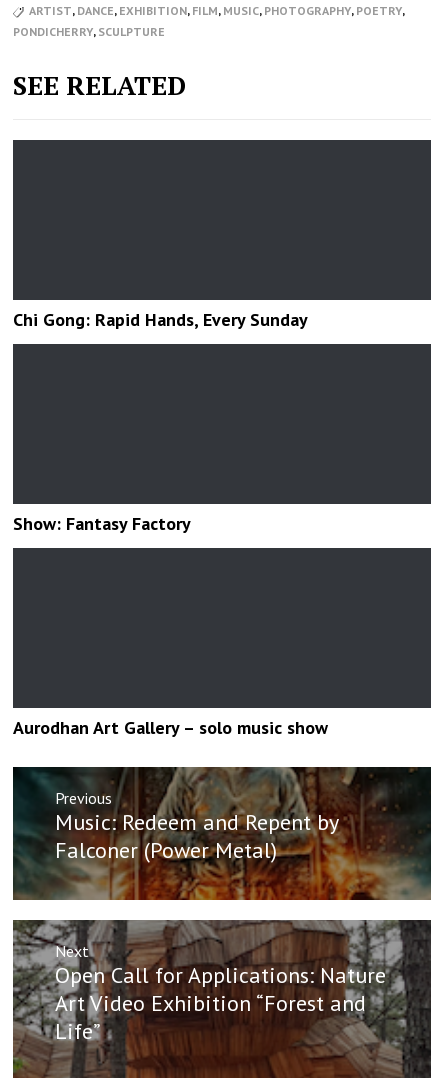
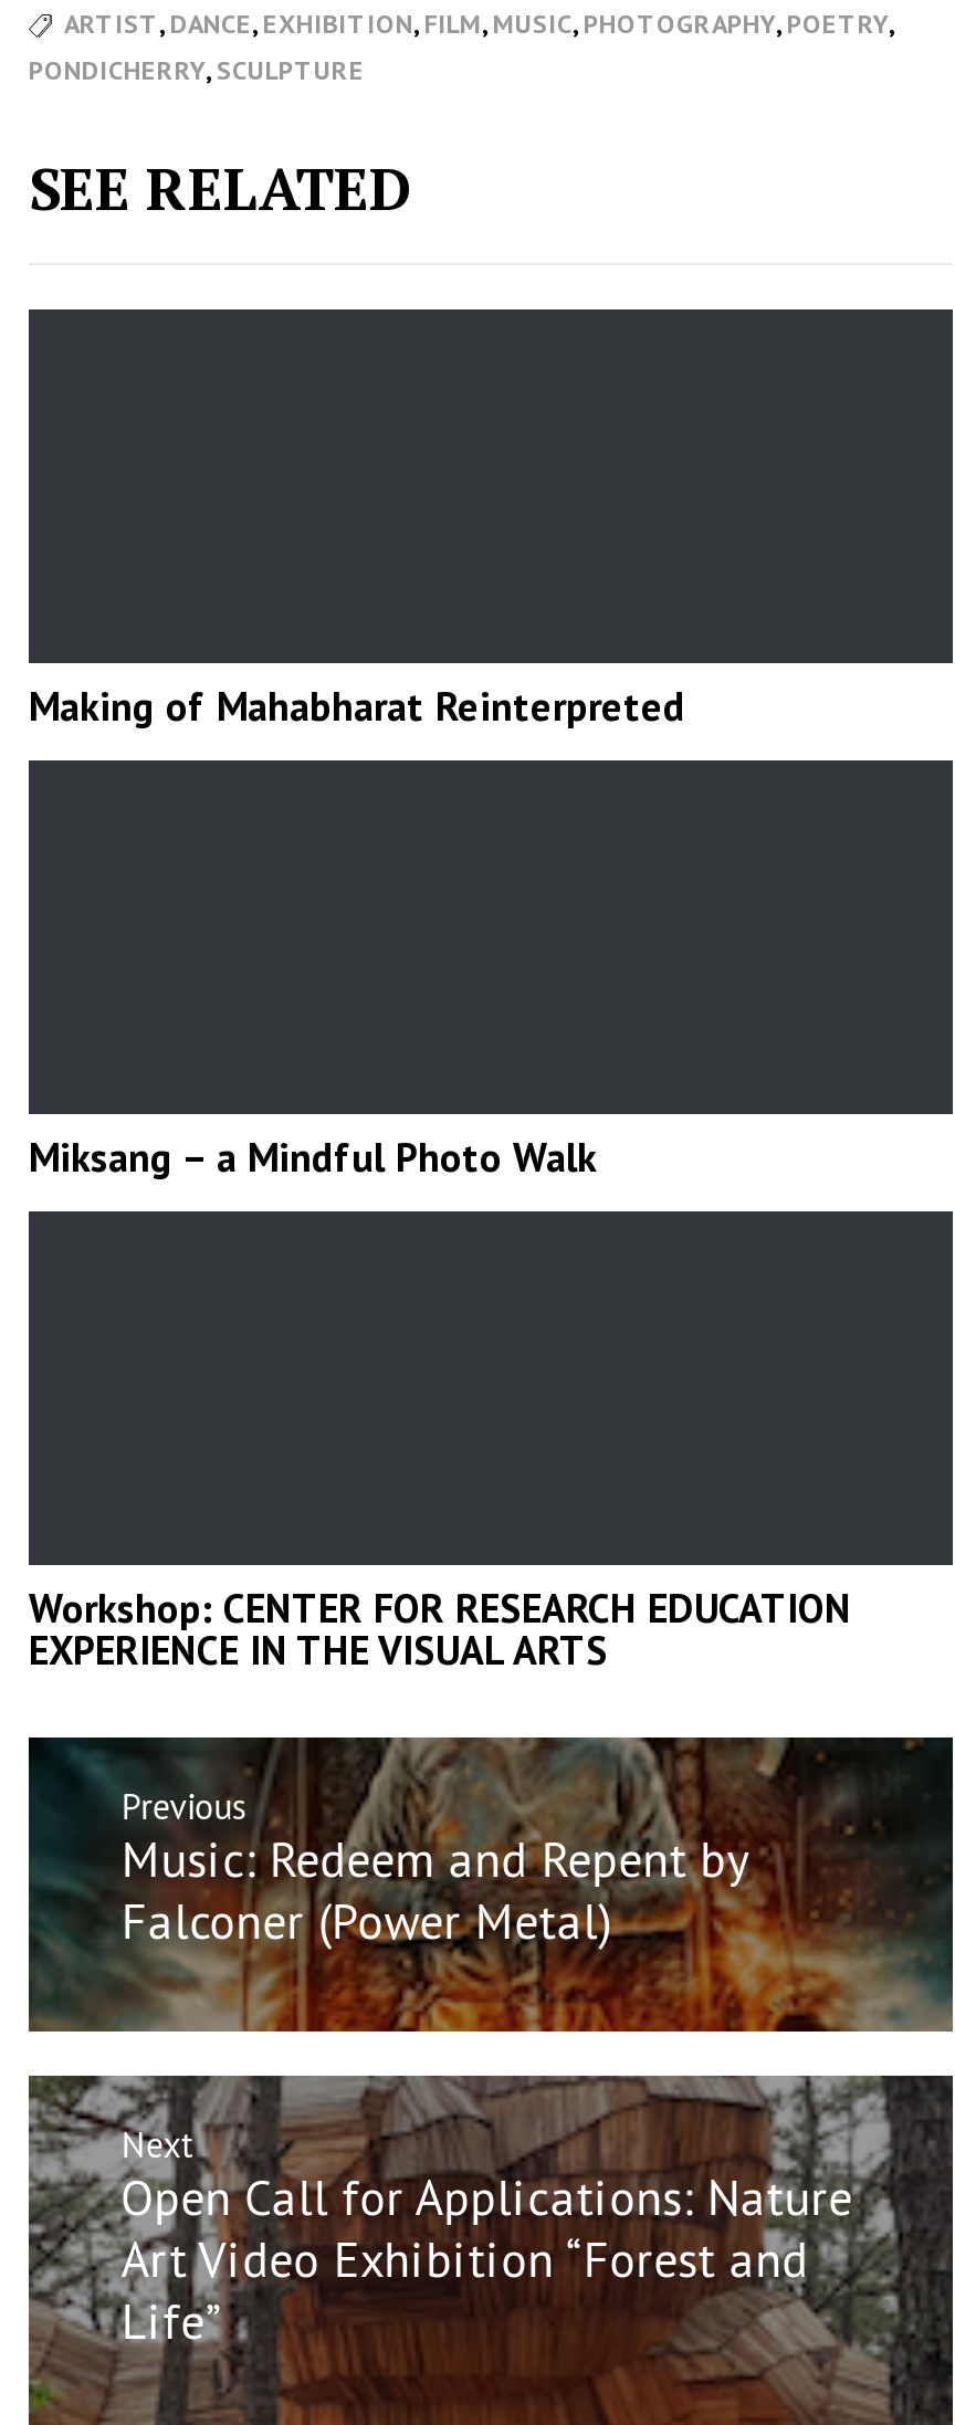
- Chi Gong: Rapid Hands, Every Sunday
+ Making of Mahabharat Reinterpreted

- Show: Fantasy Factory
+ Miksang – a Mindful Photo Walk

- Aurodhan Art Gallery – solo music show
+ Workshop: CENTER FOR RESEARCH EDUCATION
+ EXPERIENCE IN THE VISUAL ARTS
